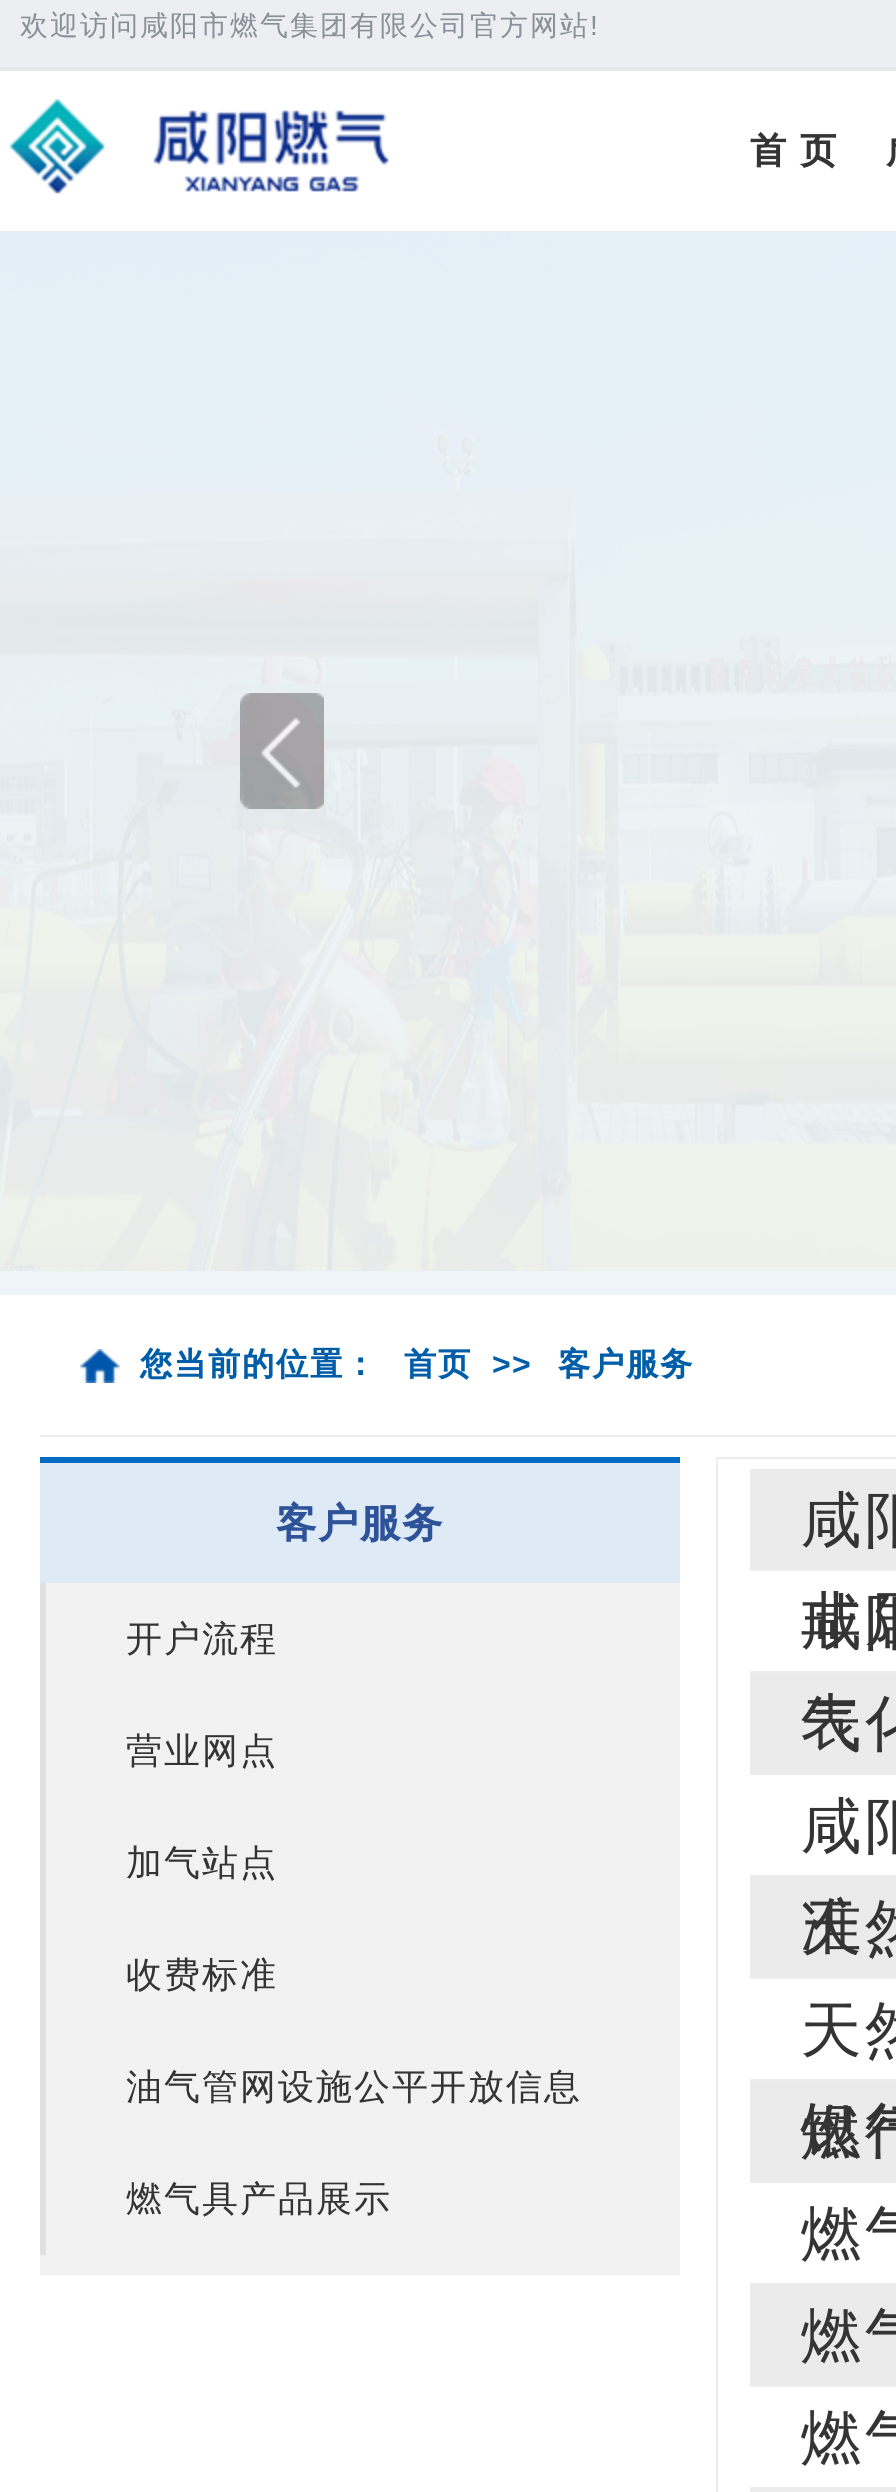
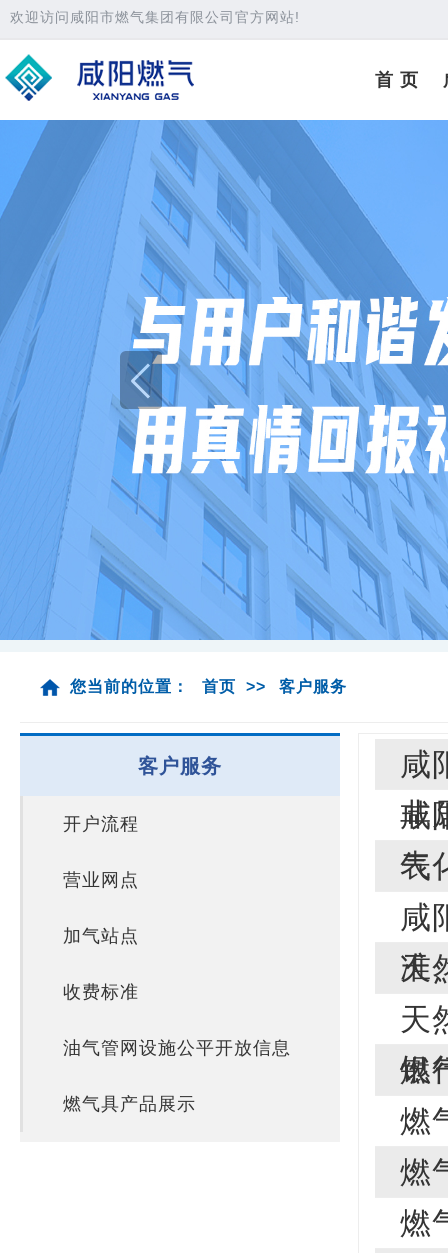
+ [image]
